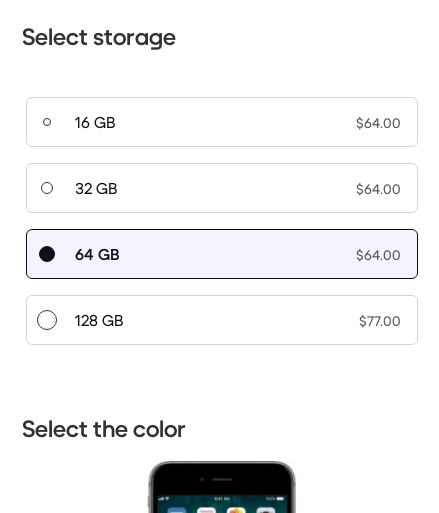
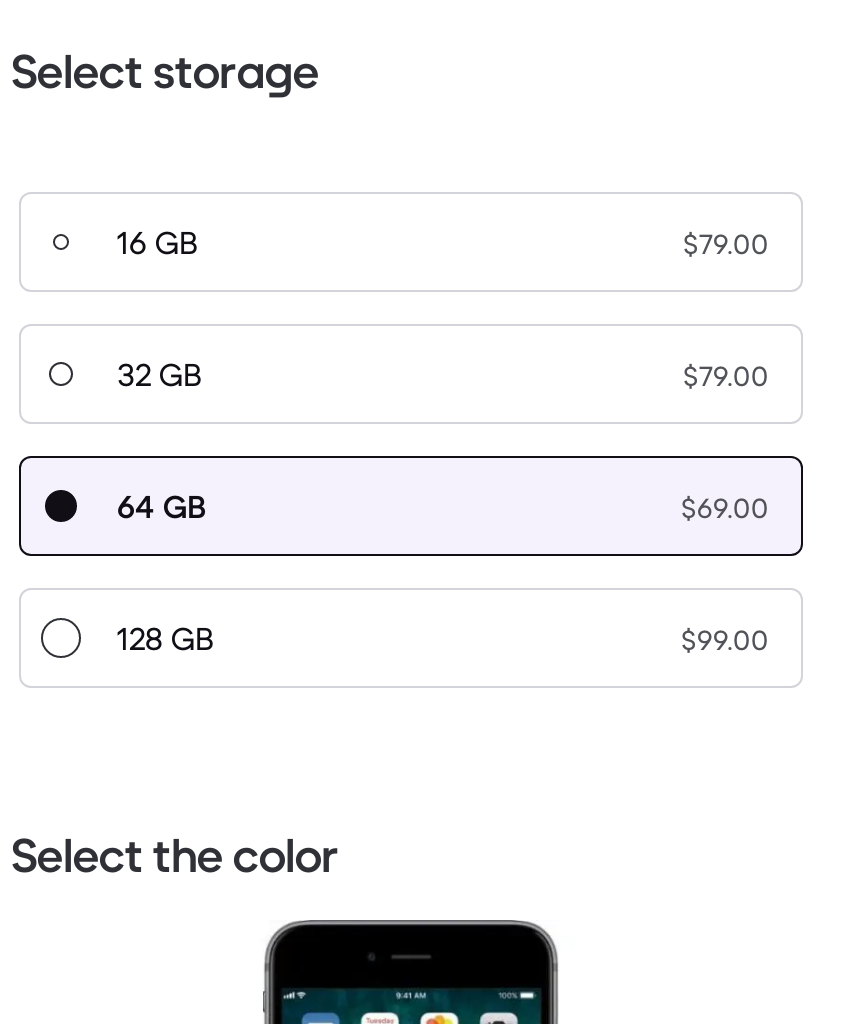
- $64.00
+ $79.00

- $64.00
+ $79.00

- $64.00
+ $69.00

- $77.00
+ $99.00
